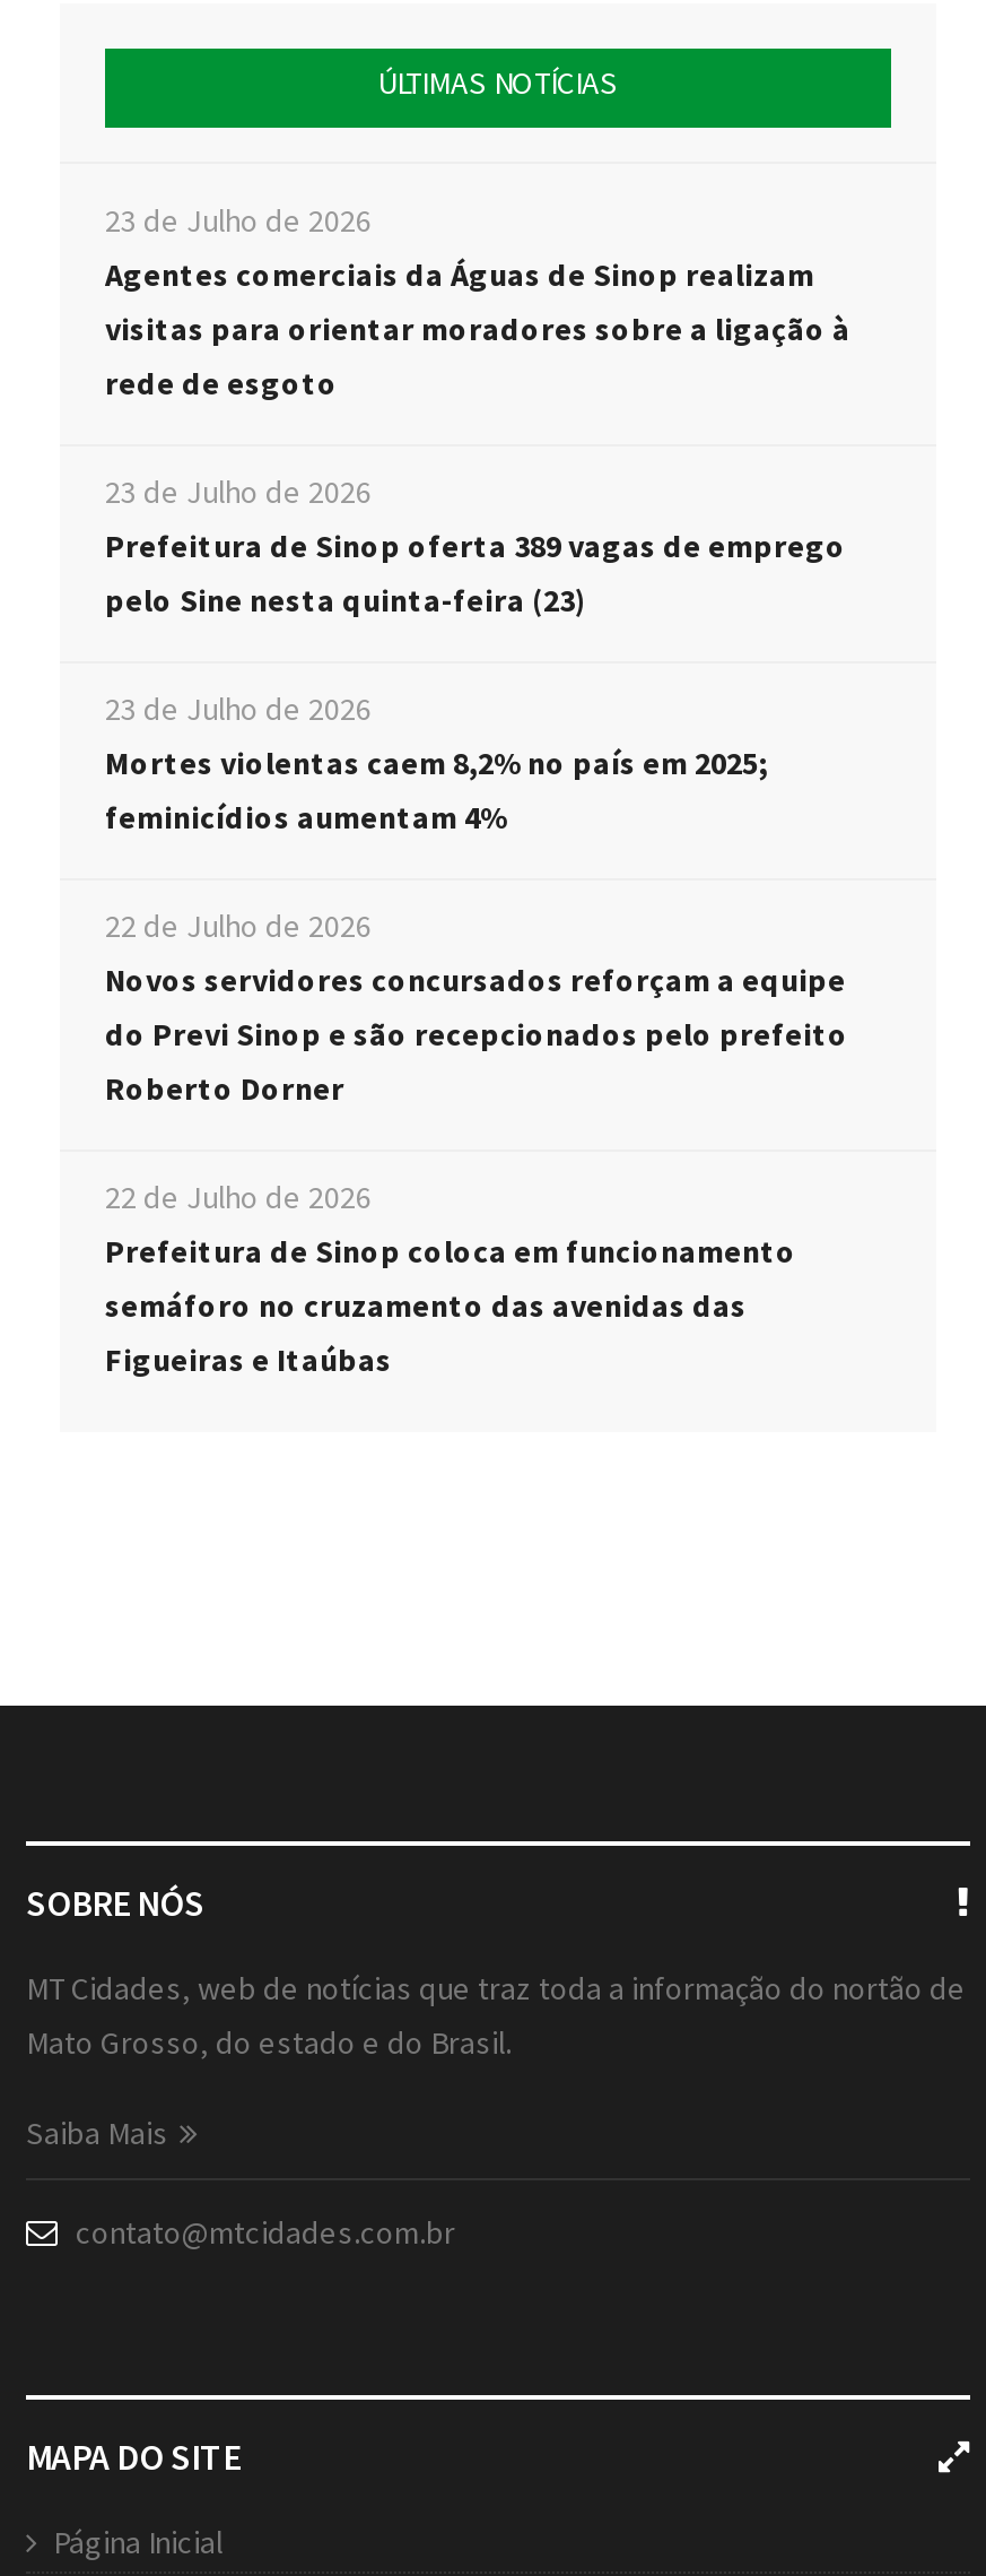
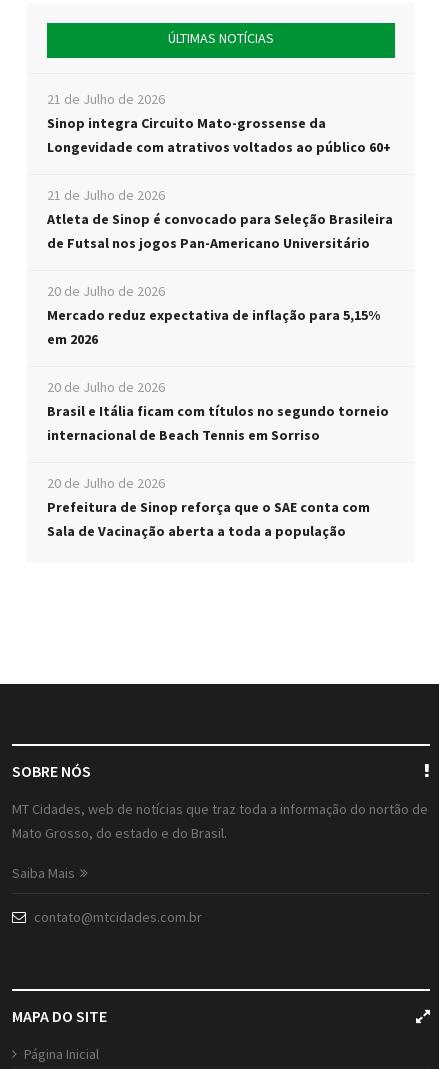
- 23 de Julho de 2026
- Agentes comerciais da Águas de Sinop realizam
- visitas para orientar moradores sobre a ligação à
- rede de esgoto
+ 21 de Julho de 2026
+ Sinop integra Circuito Mato-grossense da
+ Longevidade com atrativos voltados ao público 60+

- 23 de Julho de 2026
- Prefeitura de Sinop oferta 389 vagas de emprego
- pelo Sine nesta quinta-feira (23)
+ 21 de Julho de 2026
+ Atleta de Sinop é convocado para Seleção Brasileira
+ de Futsal nos jogos Pan-Americano Universitário

- 23 de Julho de 2026
- Mortes violentas caem 8,2% no país em 2025;
- feminicídios aumentam 4%
+ 20 de Julho de 2026
+ Mercado reduz expectativa de inflação para 5,15%
+ em 2026

- 22 de Julho de 2026
- Novos servidores concursados reforçam a equipe
- do Previ Sinop e são recepcionados pelo prefeito
- Roberto Dorner
+ 20 de Julho de 2026
+ Brasil e Itália ficam com títulos no segundo torneio
+ internacional de Beach Tennis em Sorriso

- 22 de Julho de 2026
- Prefeitura de Sinop coloca em funcionamento
- semáforo no cruzamento das avenidas das
- Figueiras e Itaúbas
+ 20 de Julho de 2026
+ Prefeitura de Sinop reforça que o SAE conta com
+ Sala de Vacinação aberta a toda a população
